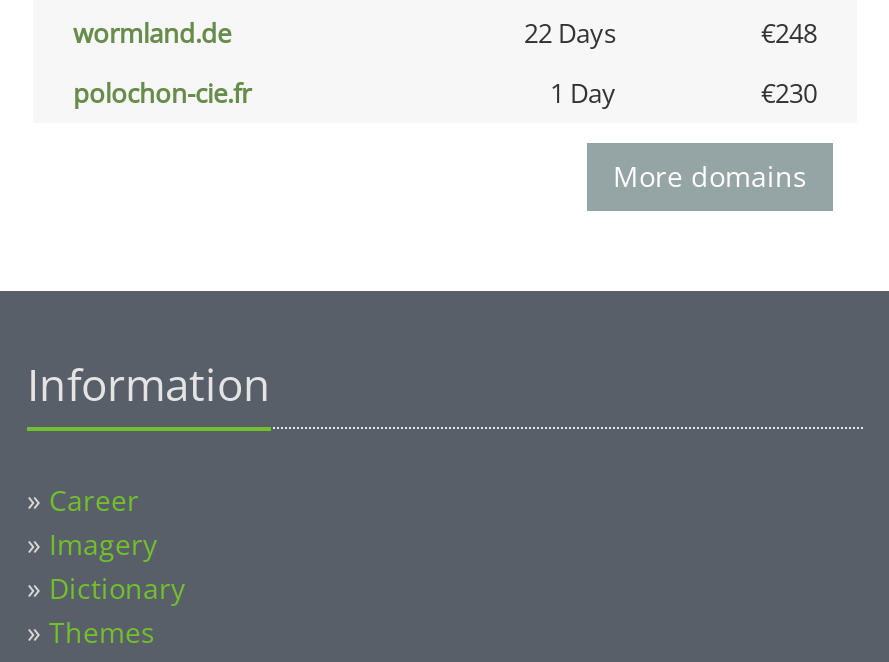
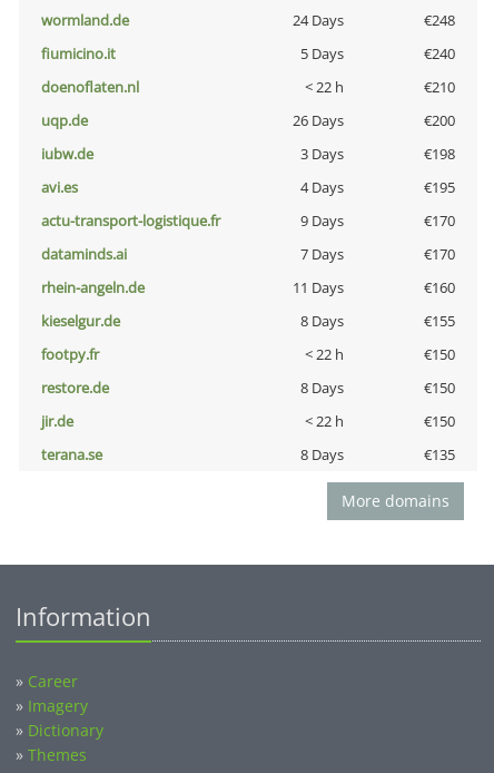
- 22 Days
+ 24 Days

- polochon-cie.fr
- 1 Day
- €230
+ fiumicino.it
+ 5 Days
+ €240
+ doenoflaten.nl
+ < 22 h
+ €210
+ uqp.de
+ 26 Days
+ €200
+ iubw.de
+ 3 Days
+ €198
+ avi.es
+ 4 Days
+ €195
+ actu-transport-logistique.fr
+ 9 Days
+ €170
+ dataminds.ai
+ 7 Days
+ €170
+ rhein-angeln.de
+ 11 Days
+ €160
+ kieselgur.de
+ 8 Days
+ €155
+ footpy.fr
+ < 22 h
+ €150
+ restore.de
+ 8 Days
+ €150
+ jir.de
+ < 22 h
+ €150
+ terana.se
+ 8 Days
+ €135
